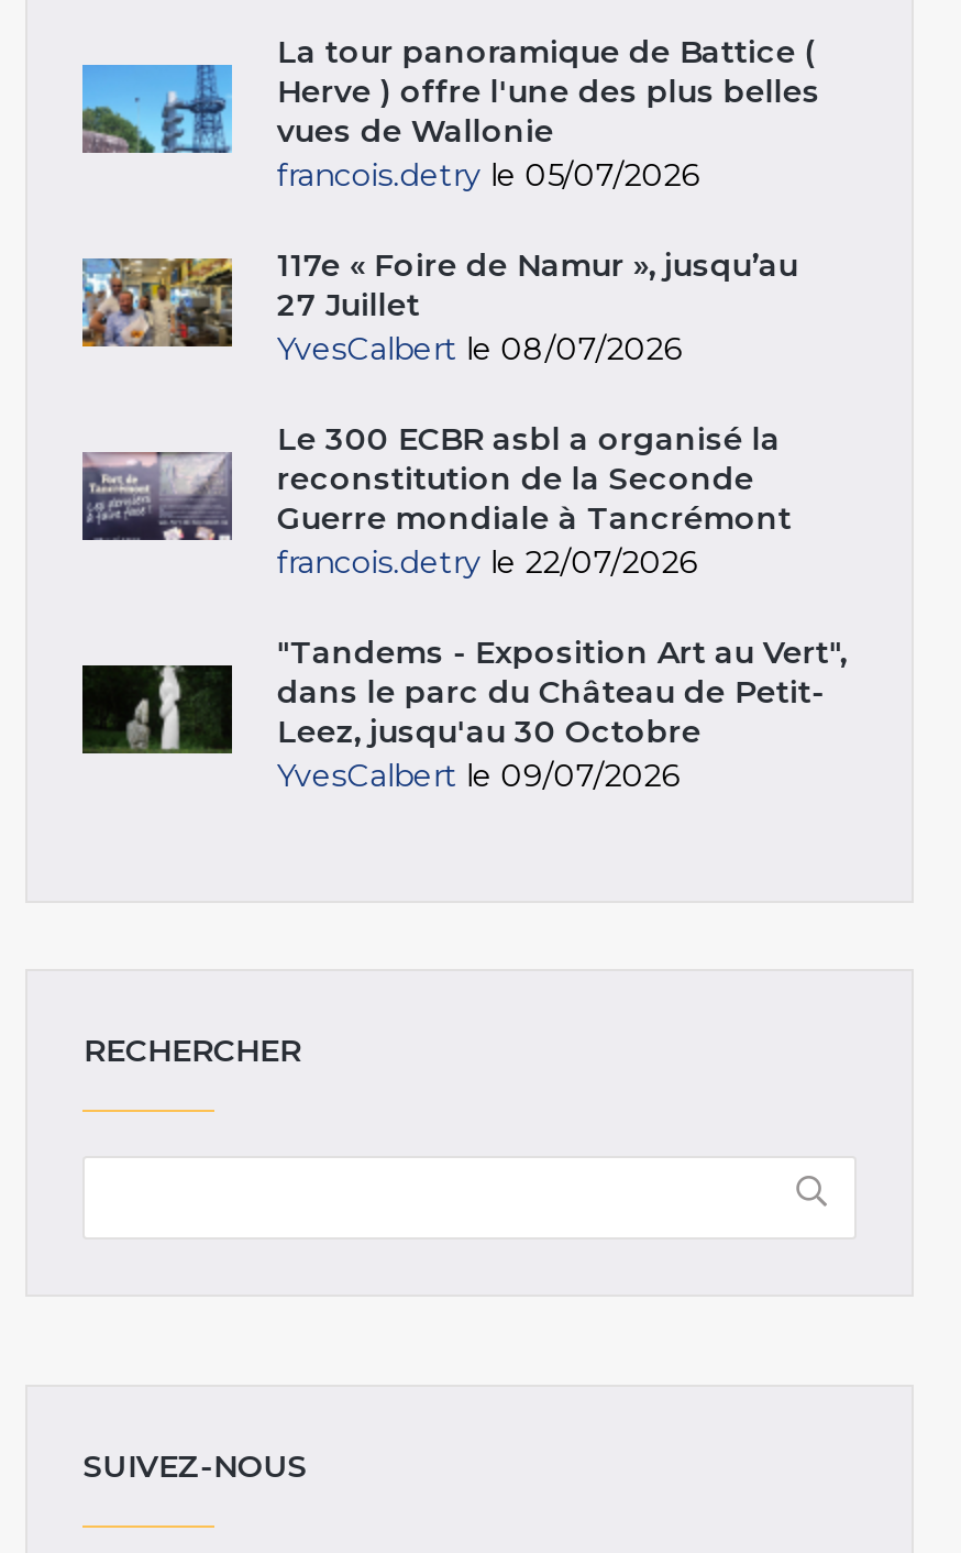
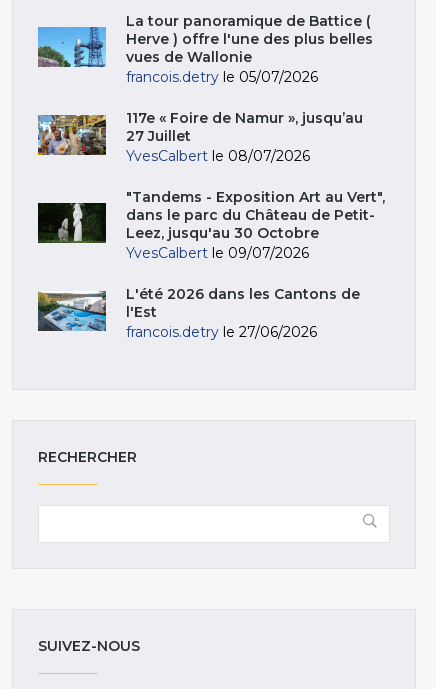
- [image]
- Le 300 ECBR asbl a organisé la
- reconstitution de la Seconde
- Guerre mondiale à Tancrémont
- francois.detry le 22/07/2026

moved up: [image] | "Tandems - Exposition Art au Vert", | dans le parc du Château de Petit- | Leez, jusqu'au 30 Octobre | YvesCalbert le 09/07/2026

+ [image]
+ L'été 2026 dans les Cantons de
+ l'Est
+ francois.detry le 27/06/2026
